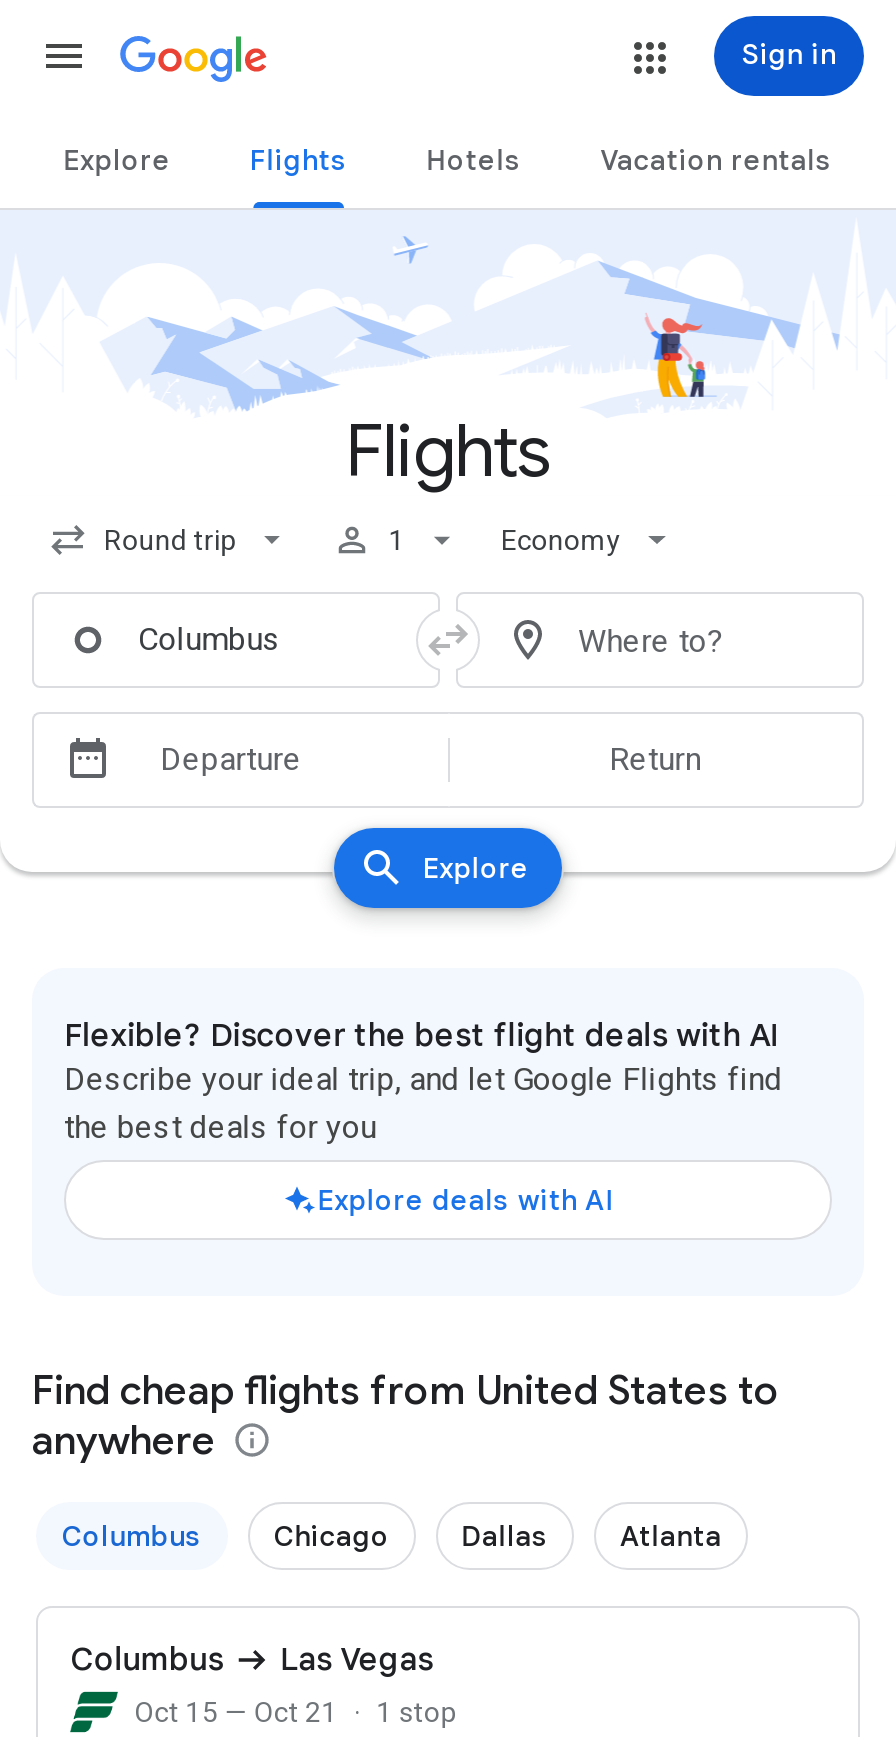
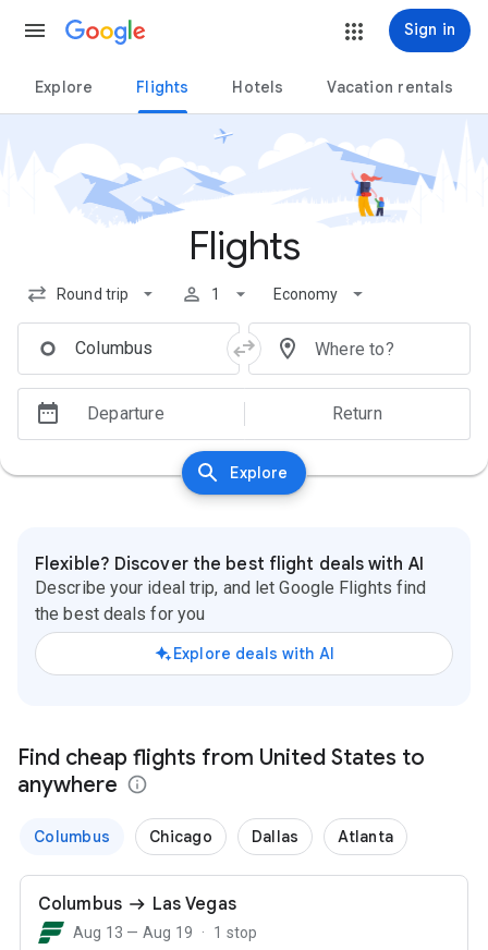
- Oct 15 — Oct 21 1 stop
+ Aug 13 — Aug 19 1 stop
